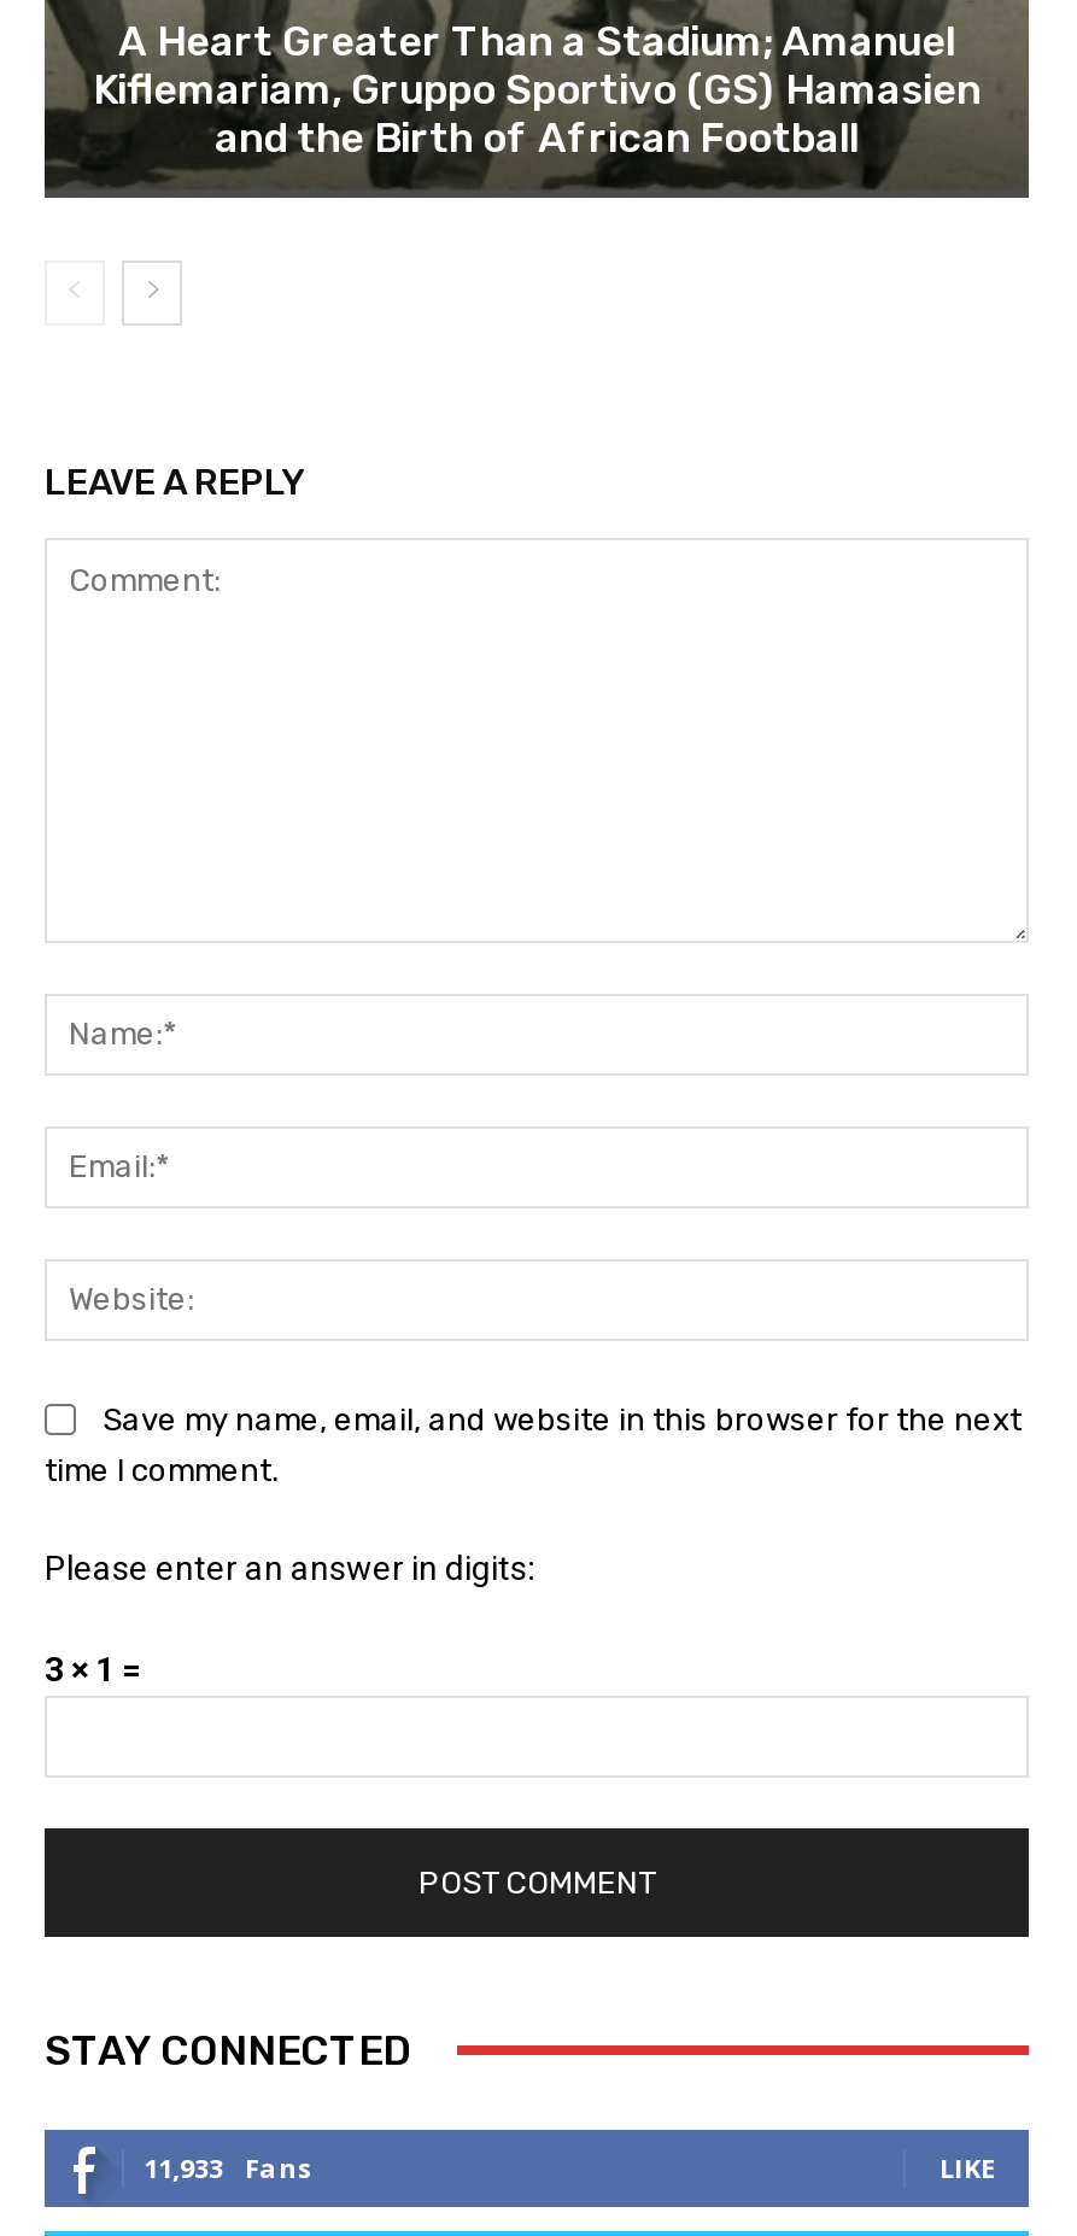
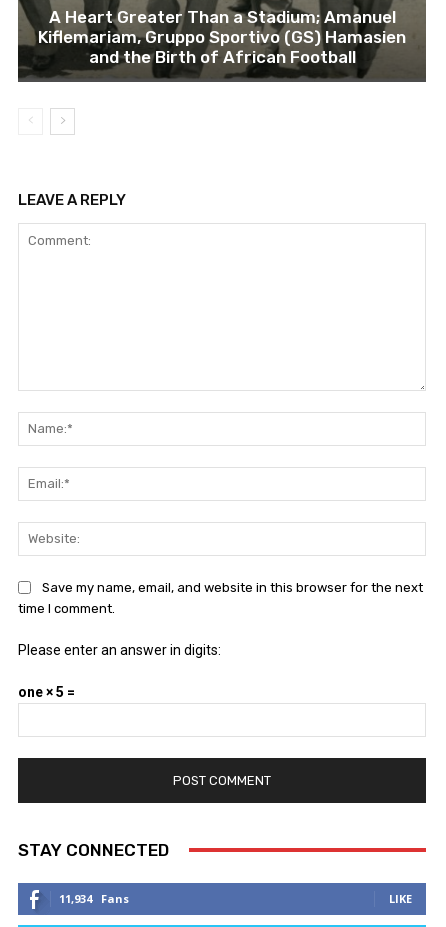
- 3 × 1 =
+ one × 5 =

- 11,933 Fans
+ 11,934 Fans
